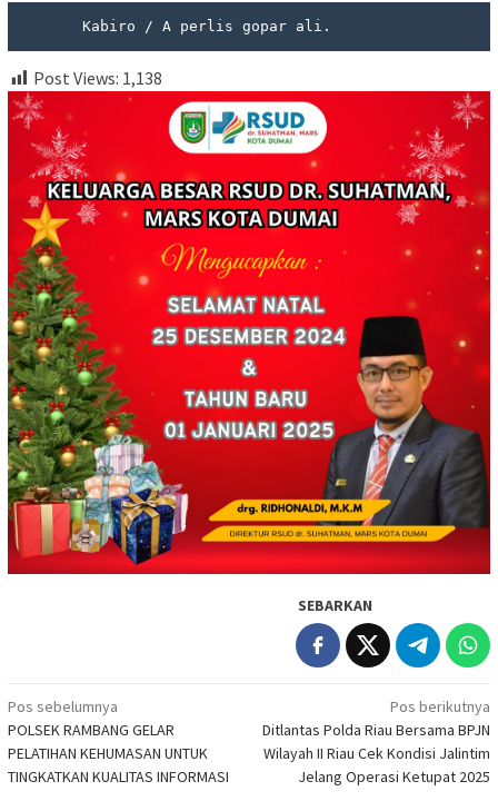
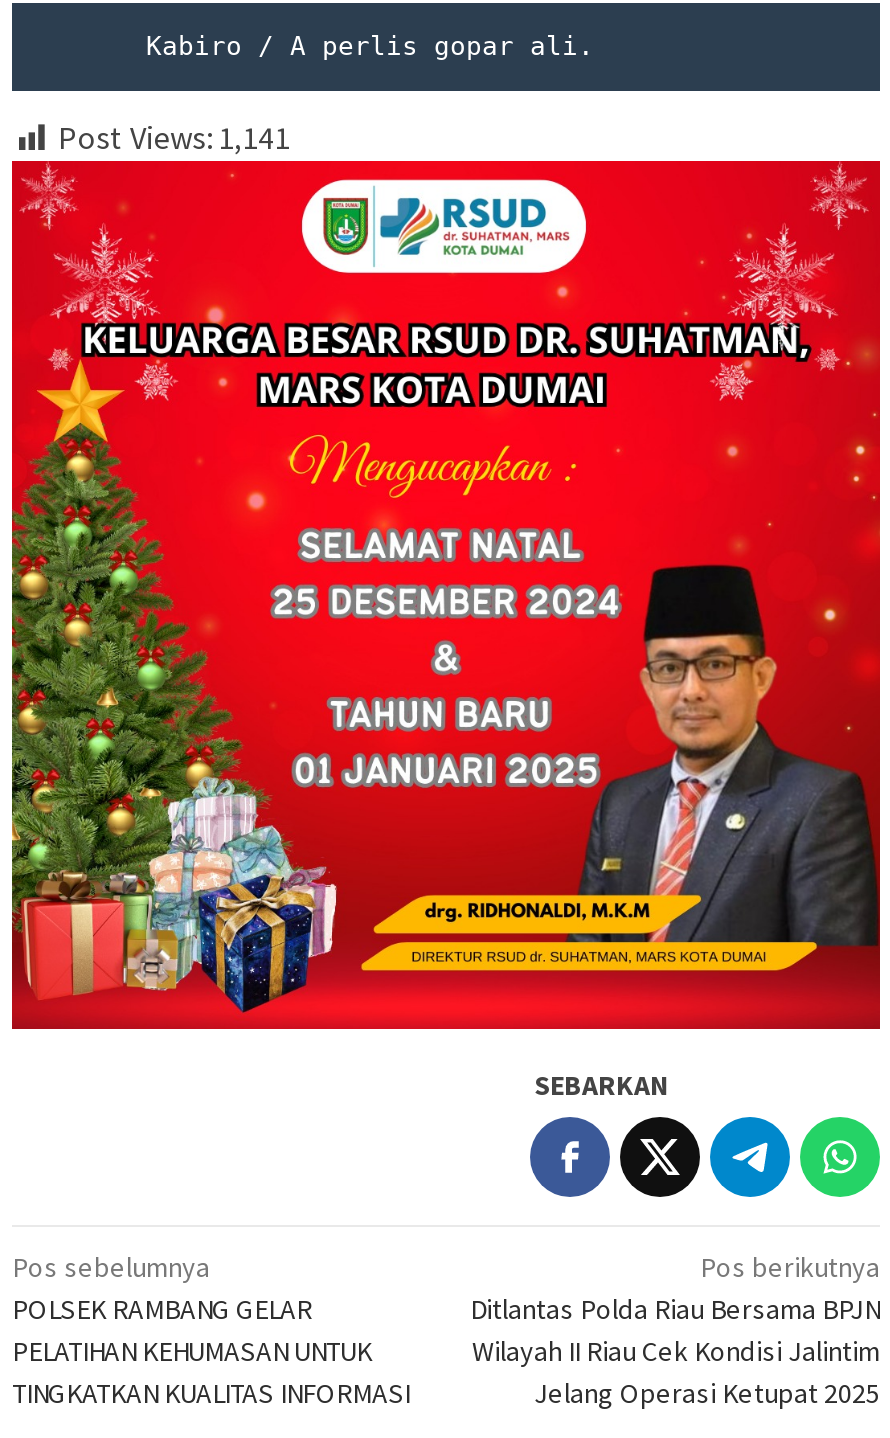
- Post Views: 1,138
+ Post Views: 1,141
